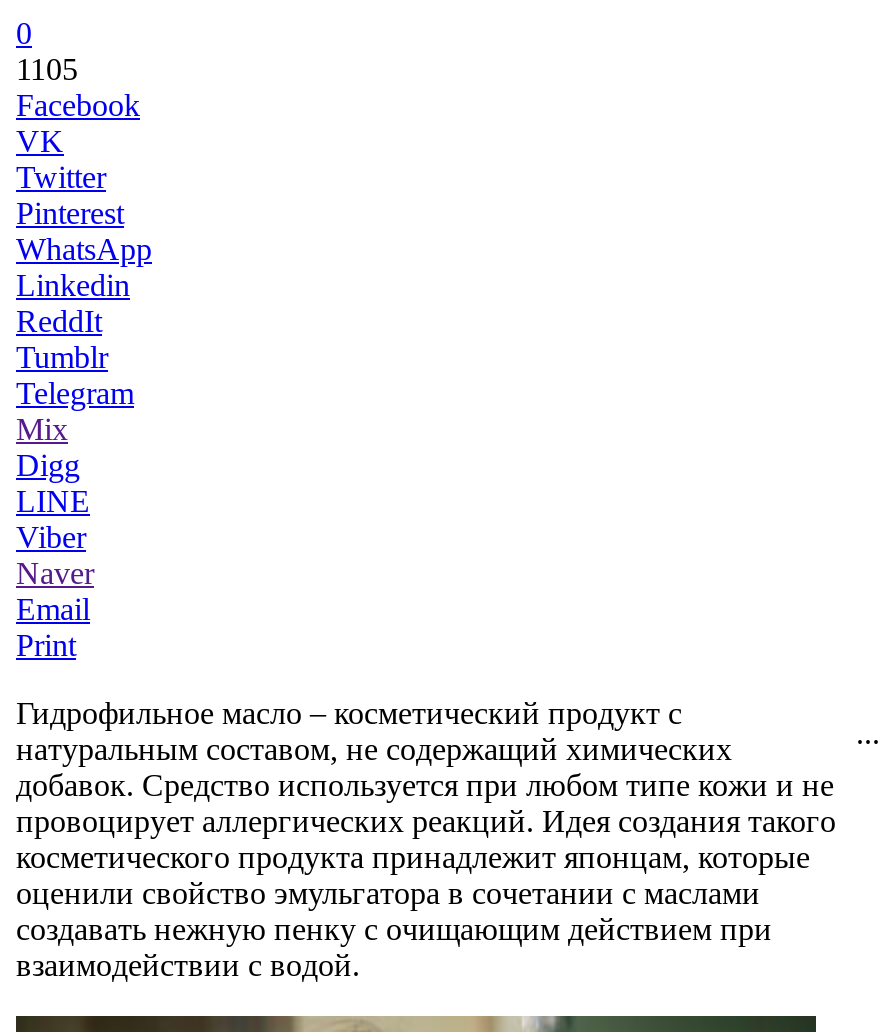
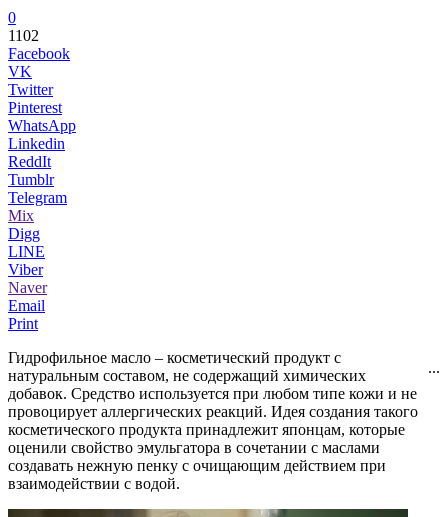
- 1105
+ 1102
